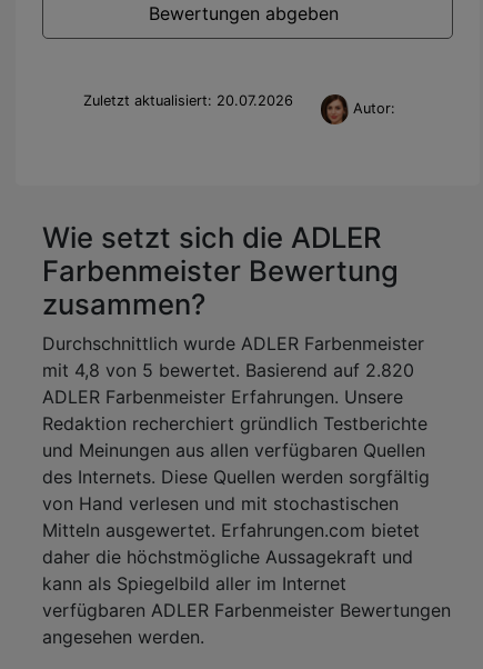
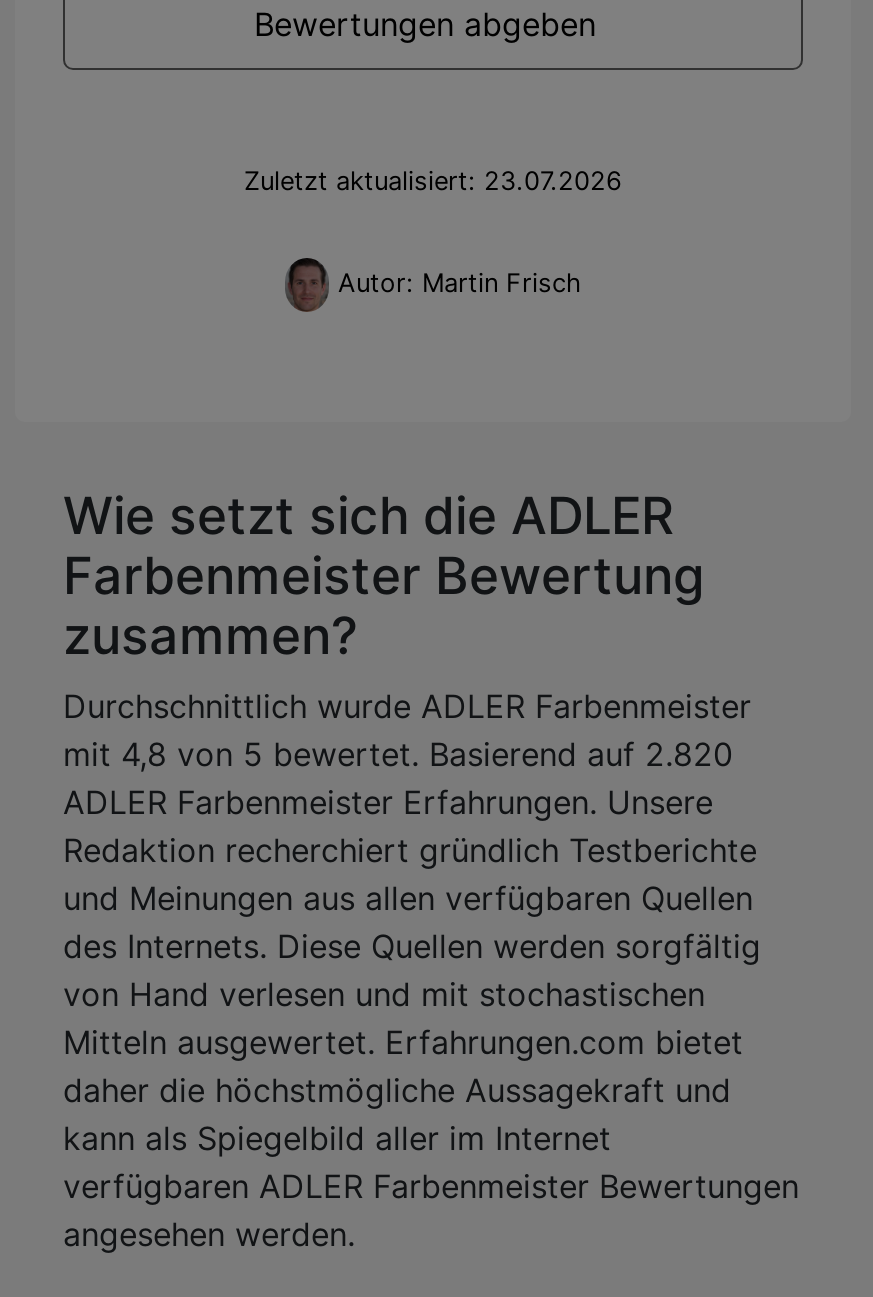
- Zuletzt aktualisiert: 20.07.2026
- Autor:
+ Zuletzt aktualisiert: 23.07.2026
+ Autor: Martin Frisch
